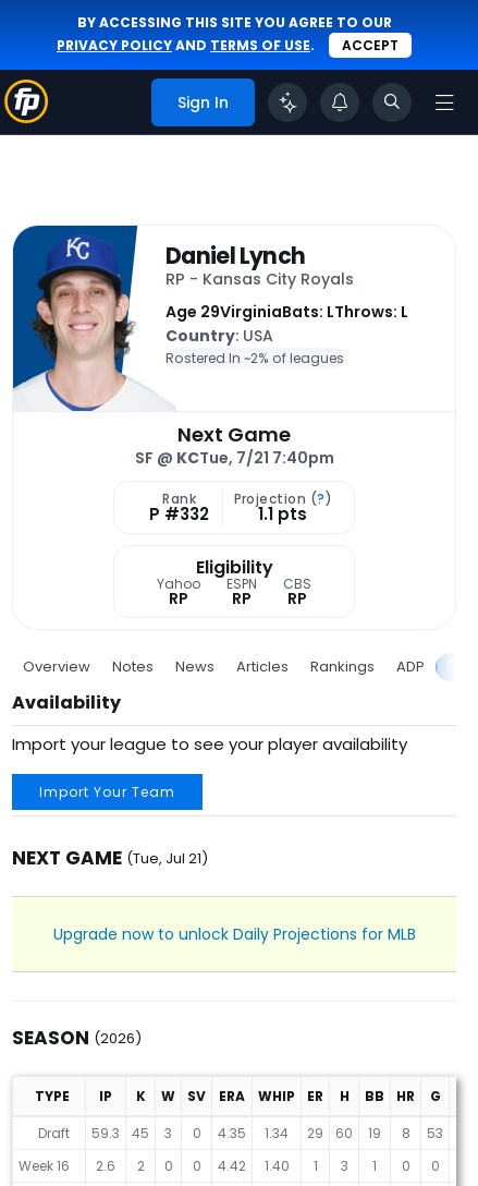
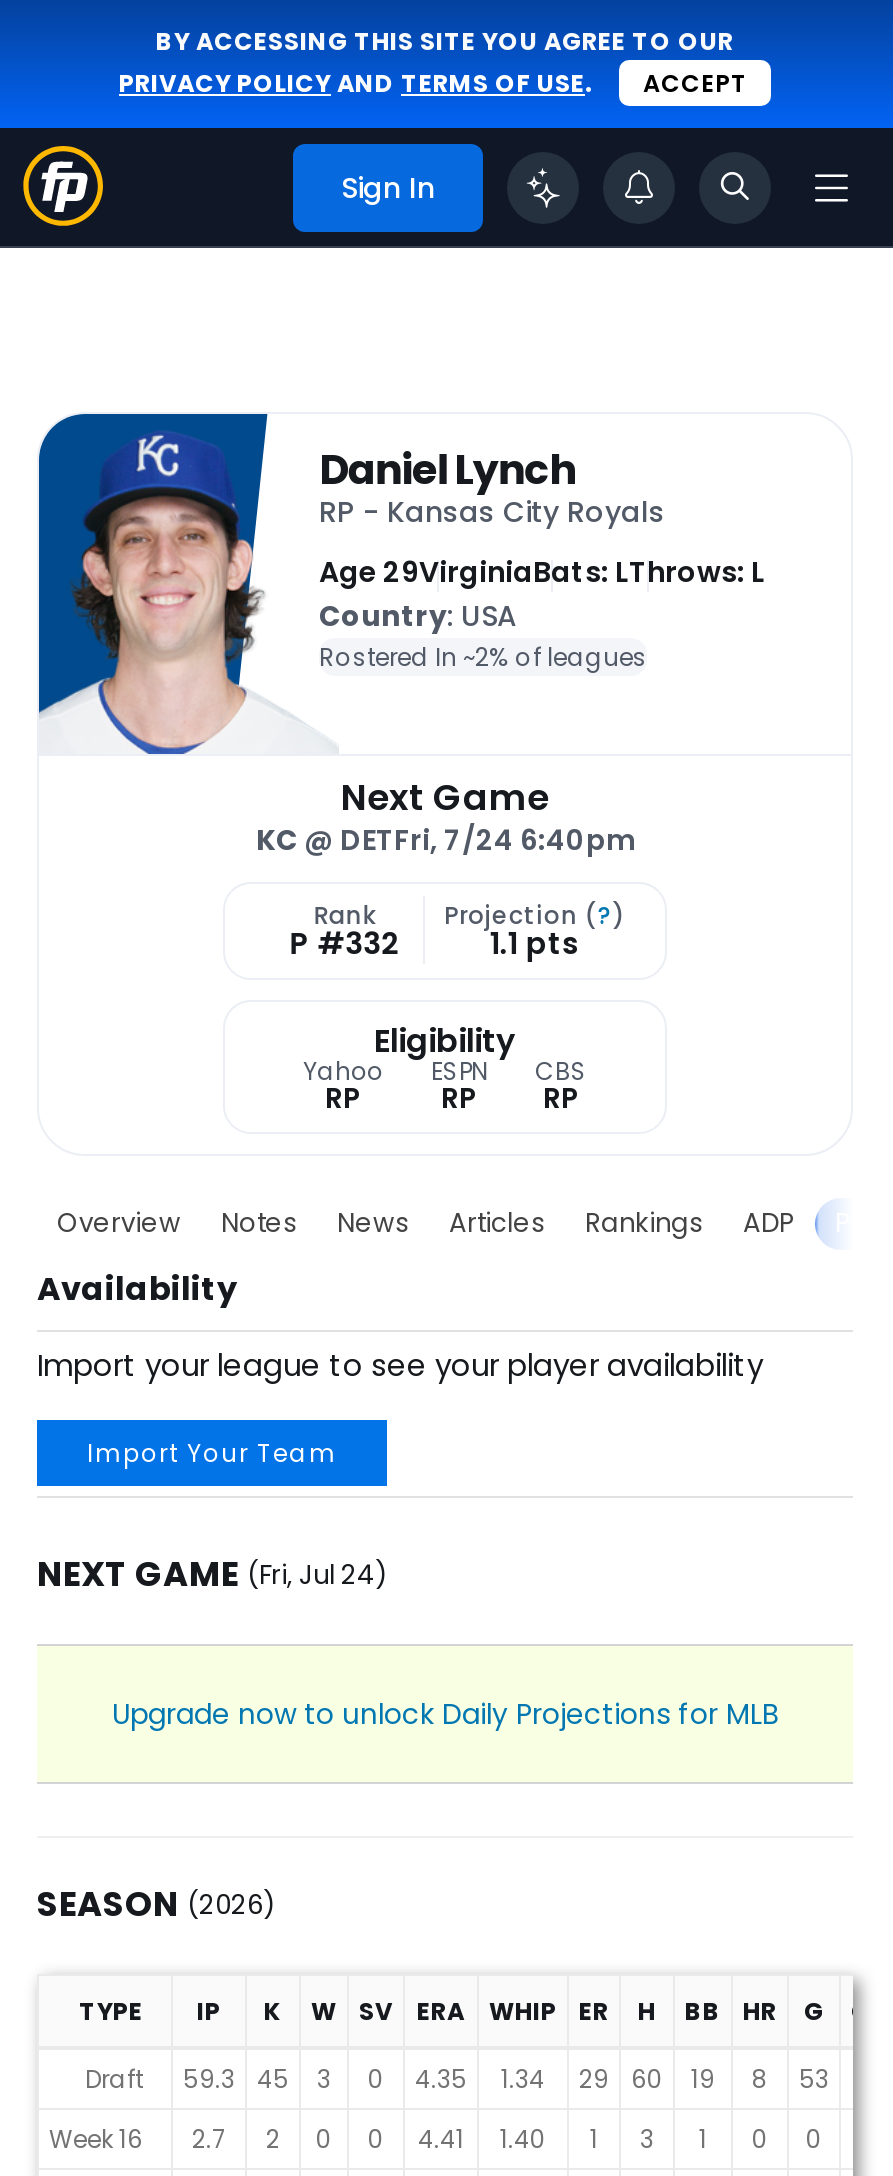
- SF @ KCTue, 7/21 7:40pm
+ KC @ DETFri, 7/24 6:40pm

- NEXT GAME (Tue, Jul 21)
+ NEXT GAME (Fri, Jul 24)

- 2.6
+ 2.7

- 4.42
+ 4.41
